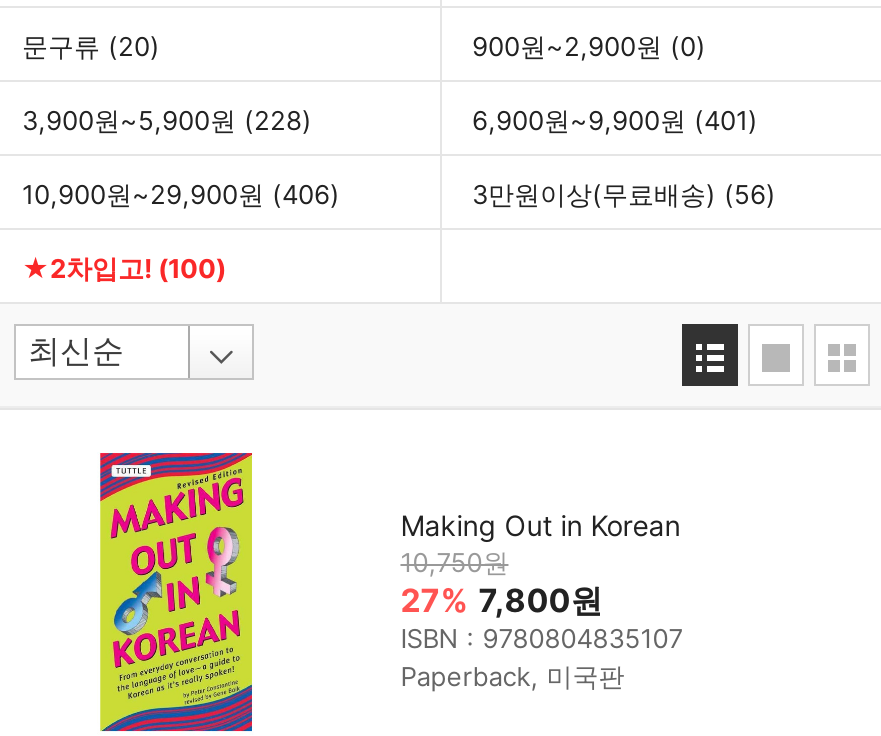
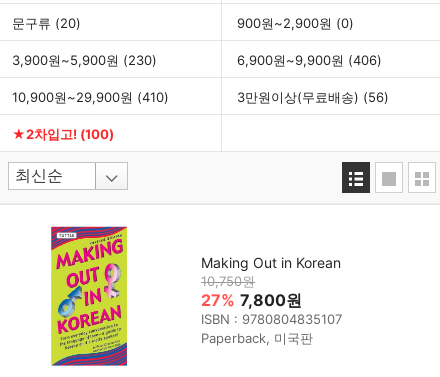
- 3,900원~5,900원 (228)
+ 3,900원~5,900원 (230)

- 6,900원~9,900원 (401)
+ 6,900원~9,900원 (406)

- 10,900원~29,900원 (406)
+ 10,900원~29,900원 (410)
